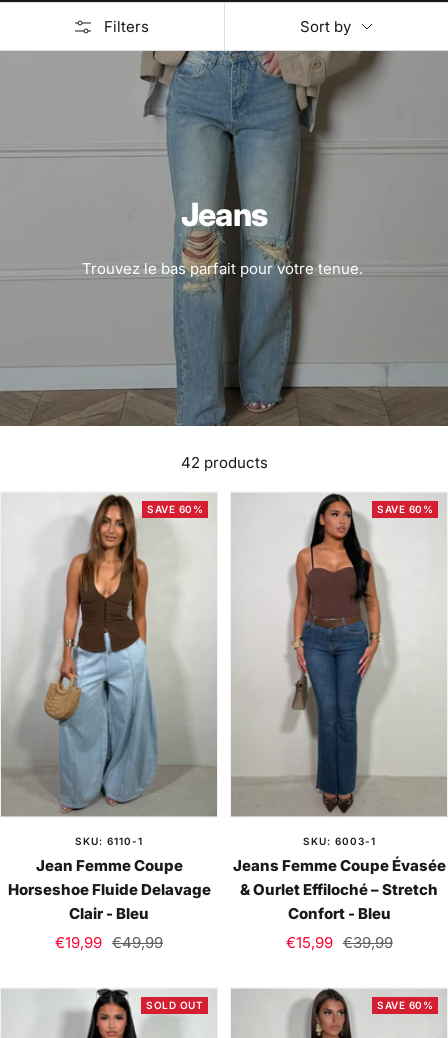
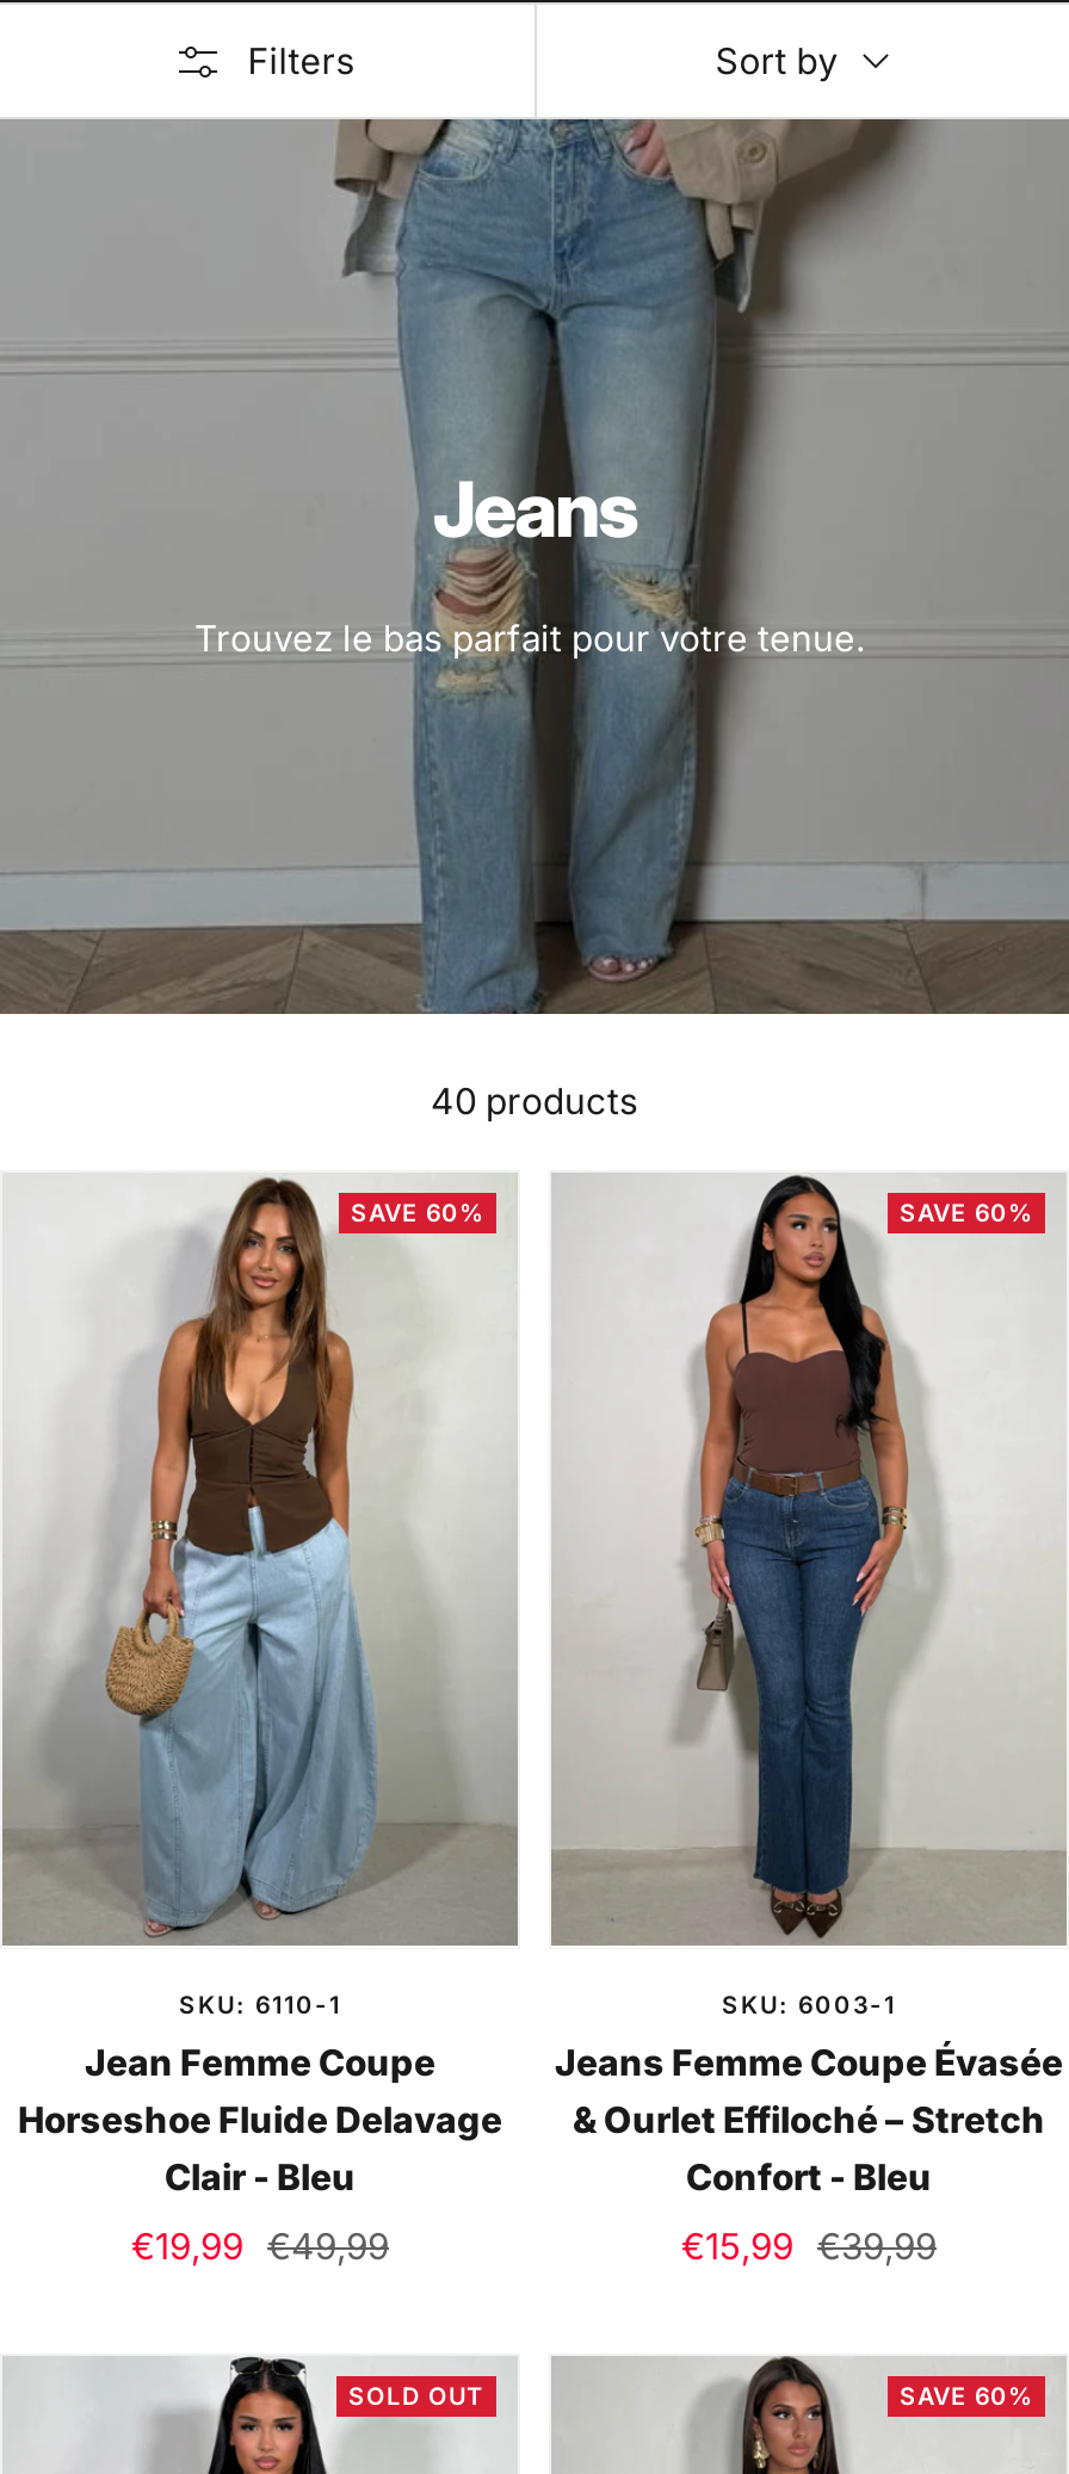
- 42 products
+ 40 products
